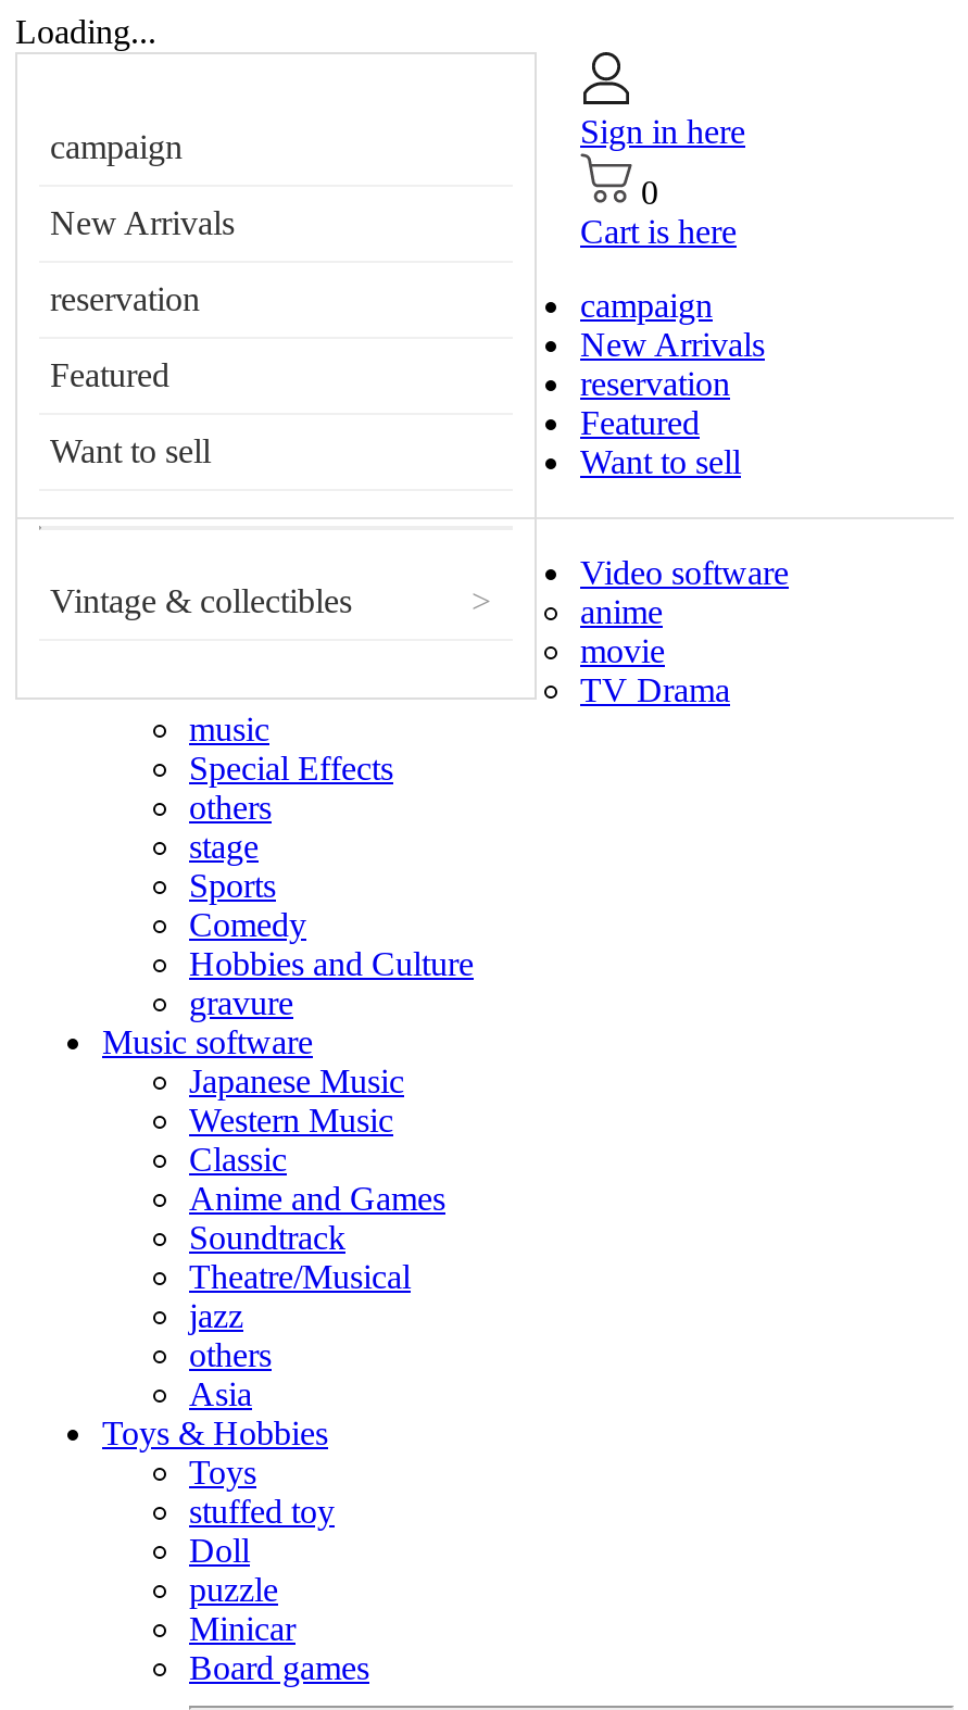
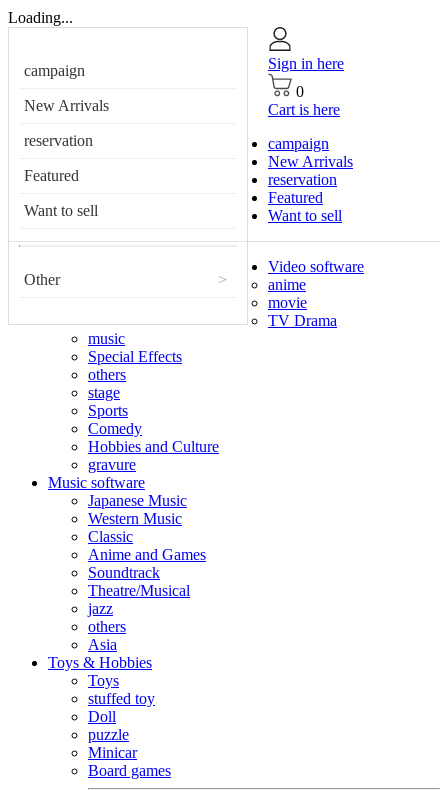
- Vintage & collectibles
+ Other
